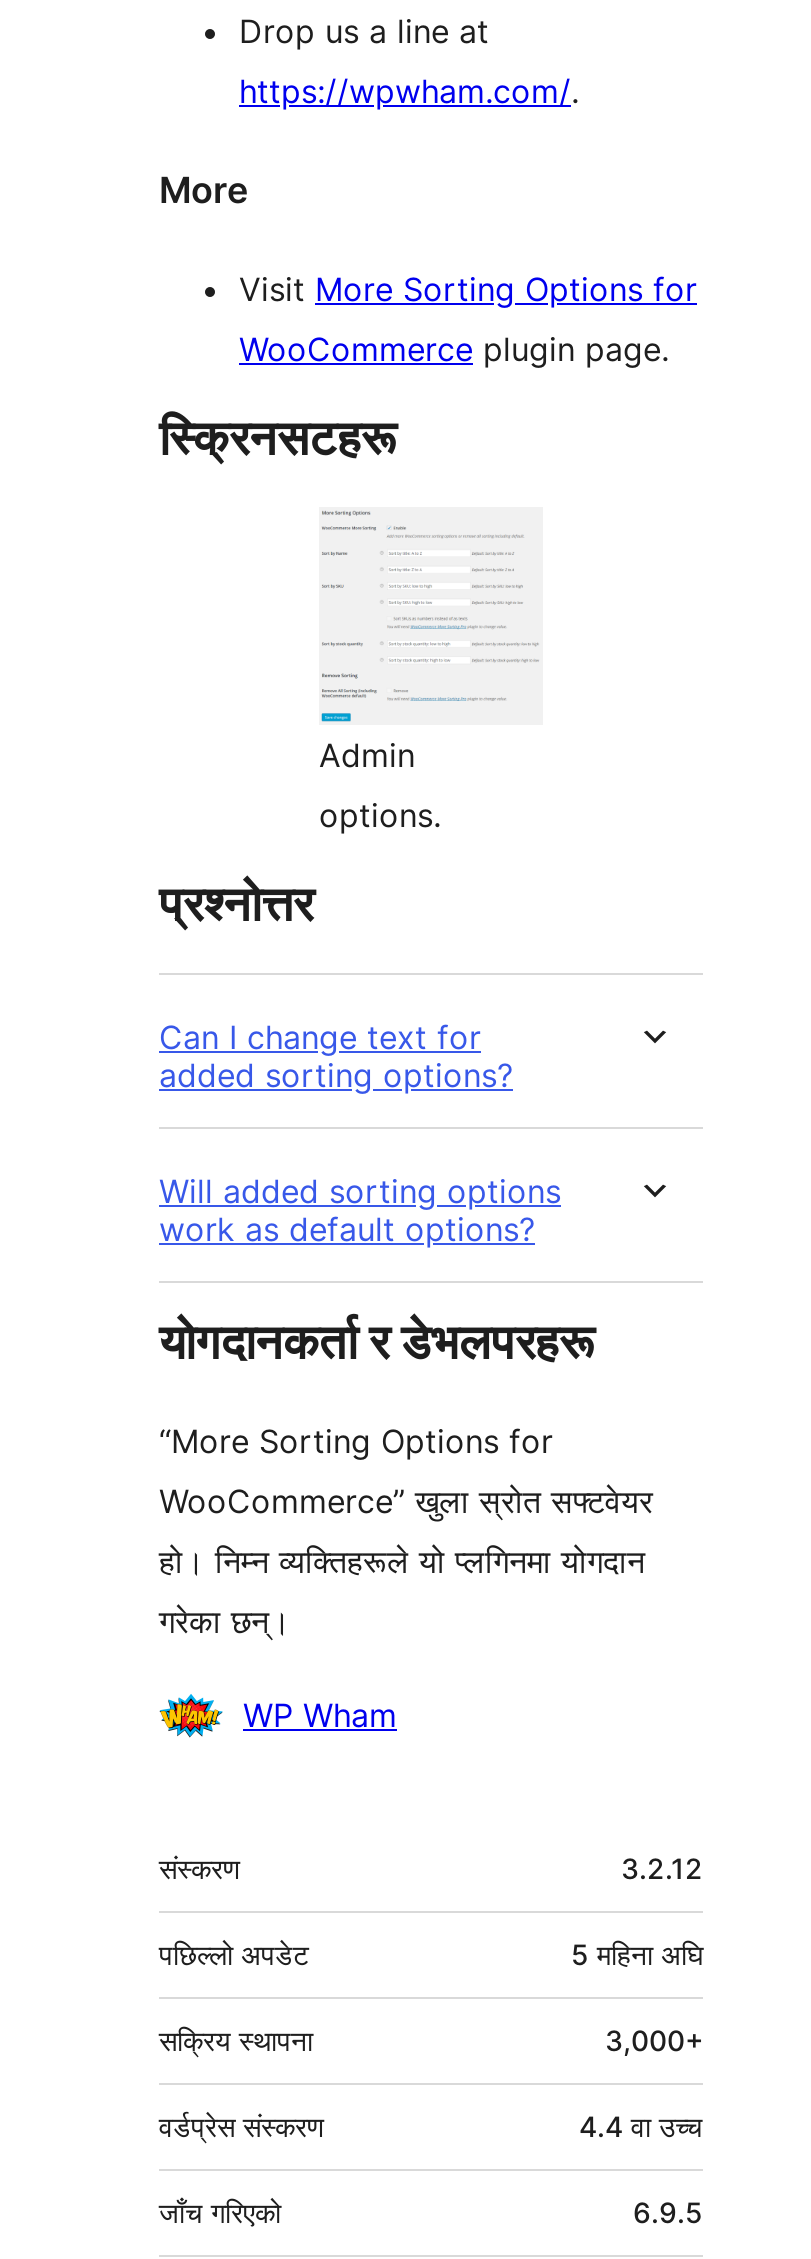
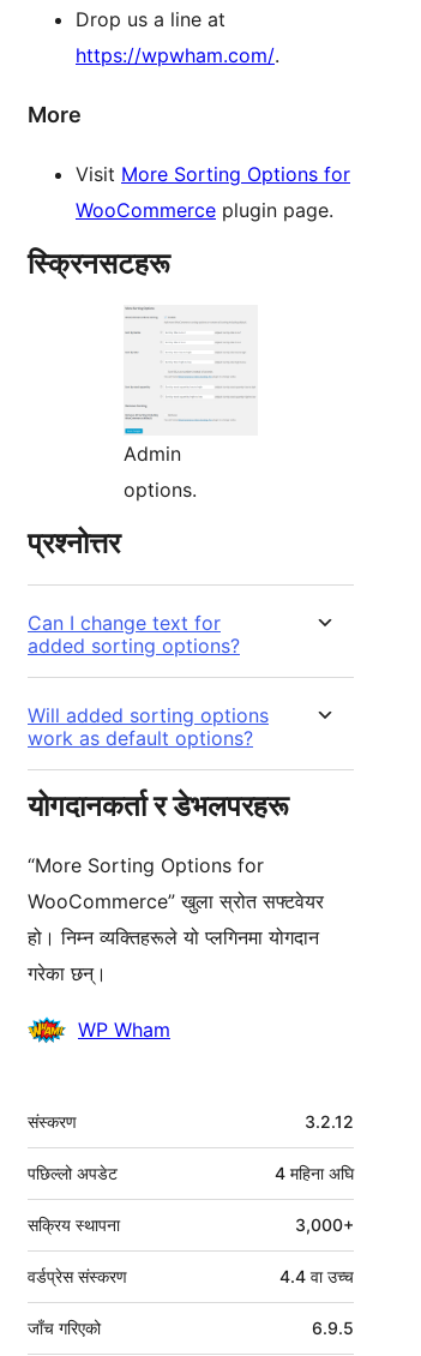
- 5 महिना अघि
+ 4 महिना अघि
